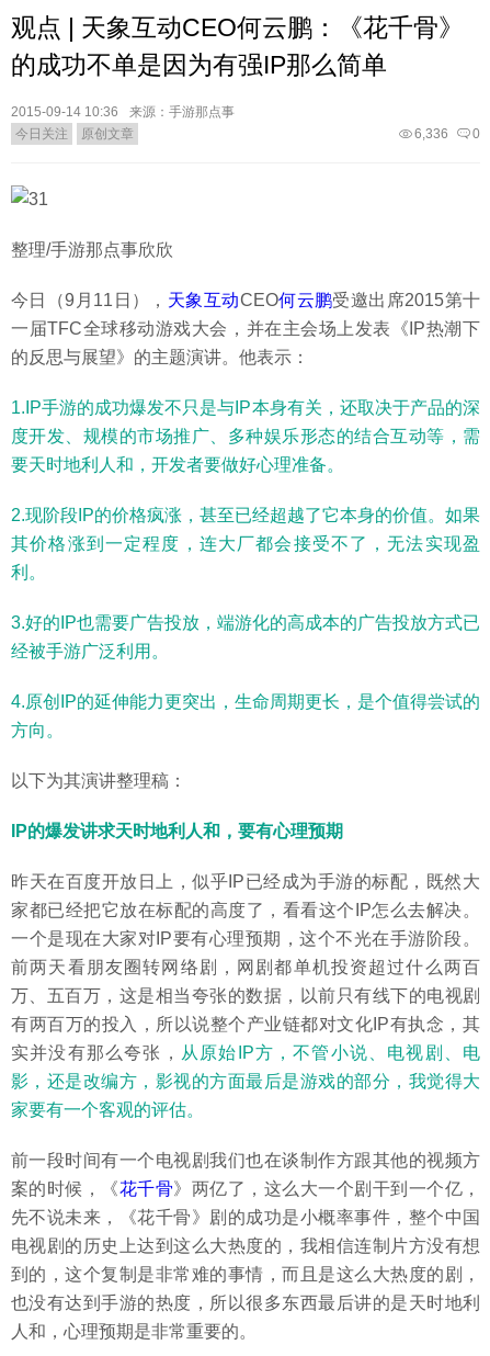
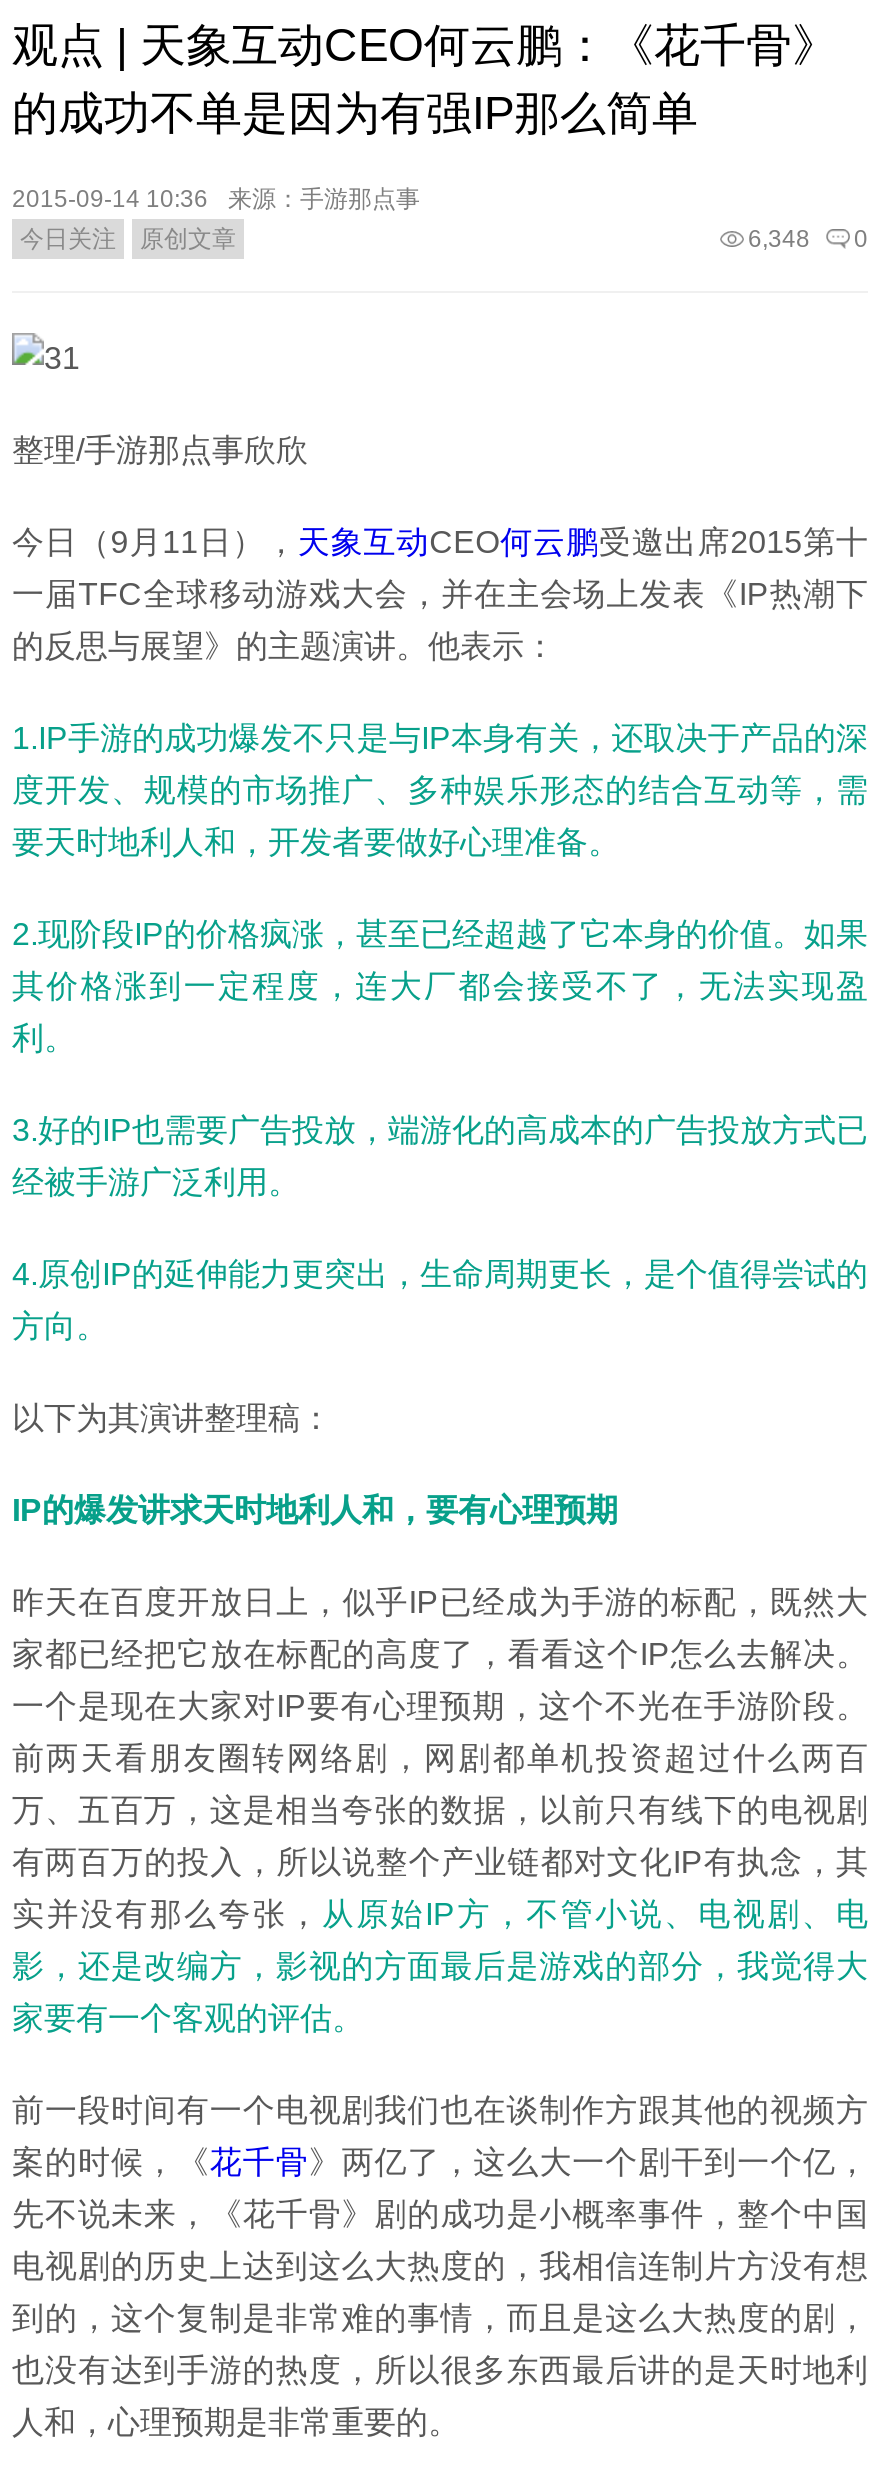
- 6,336 0
+ 6,348 0
